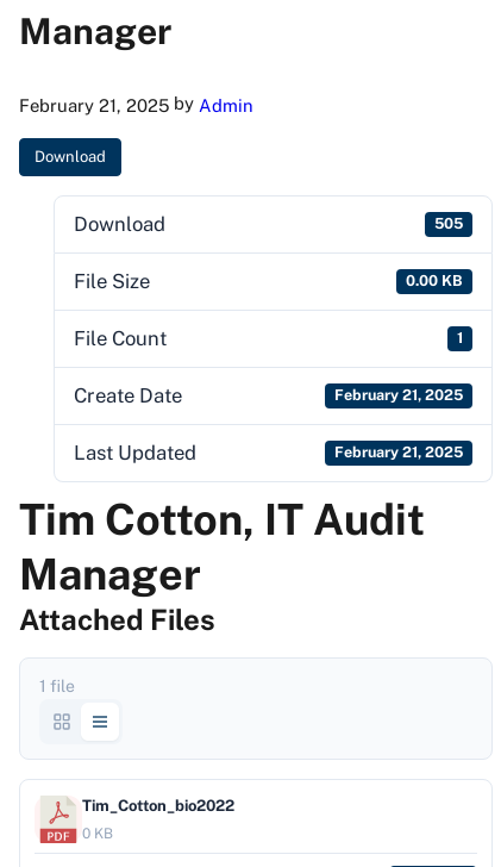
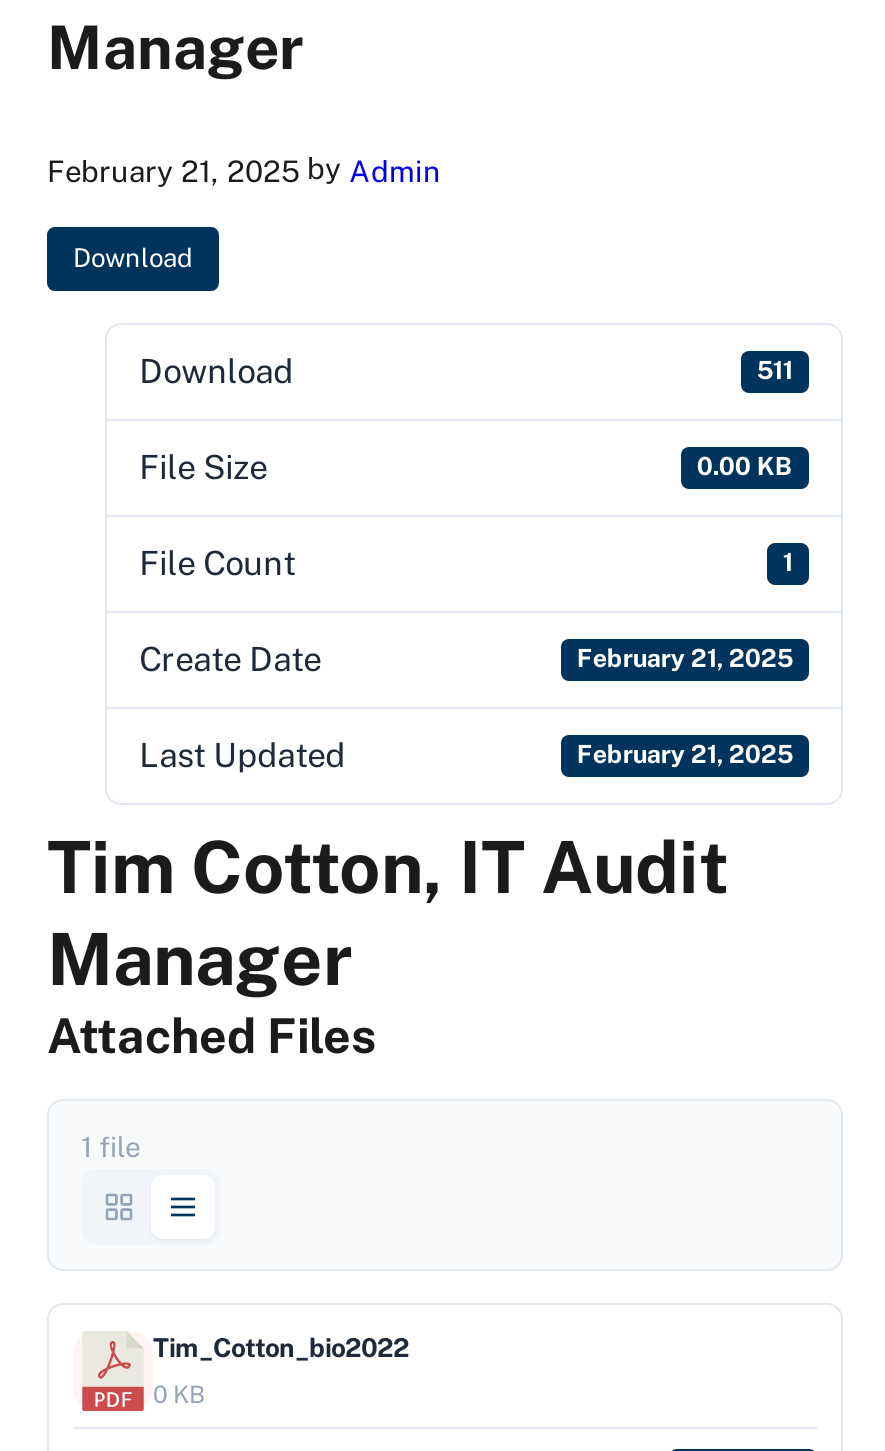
- 505
+ 511
